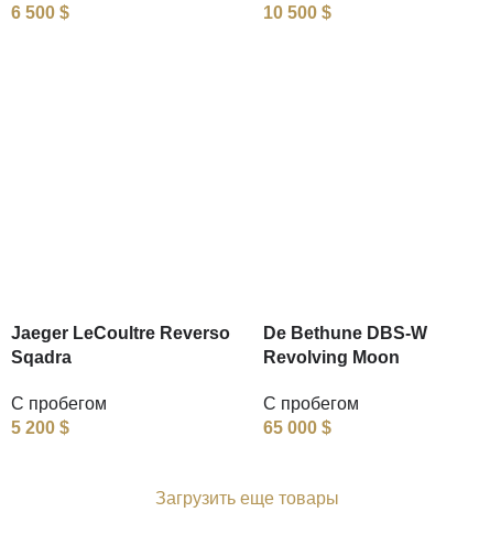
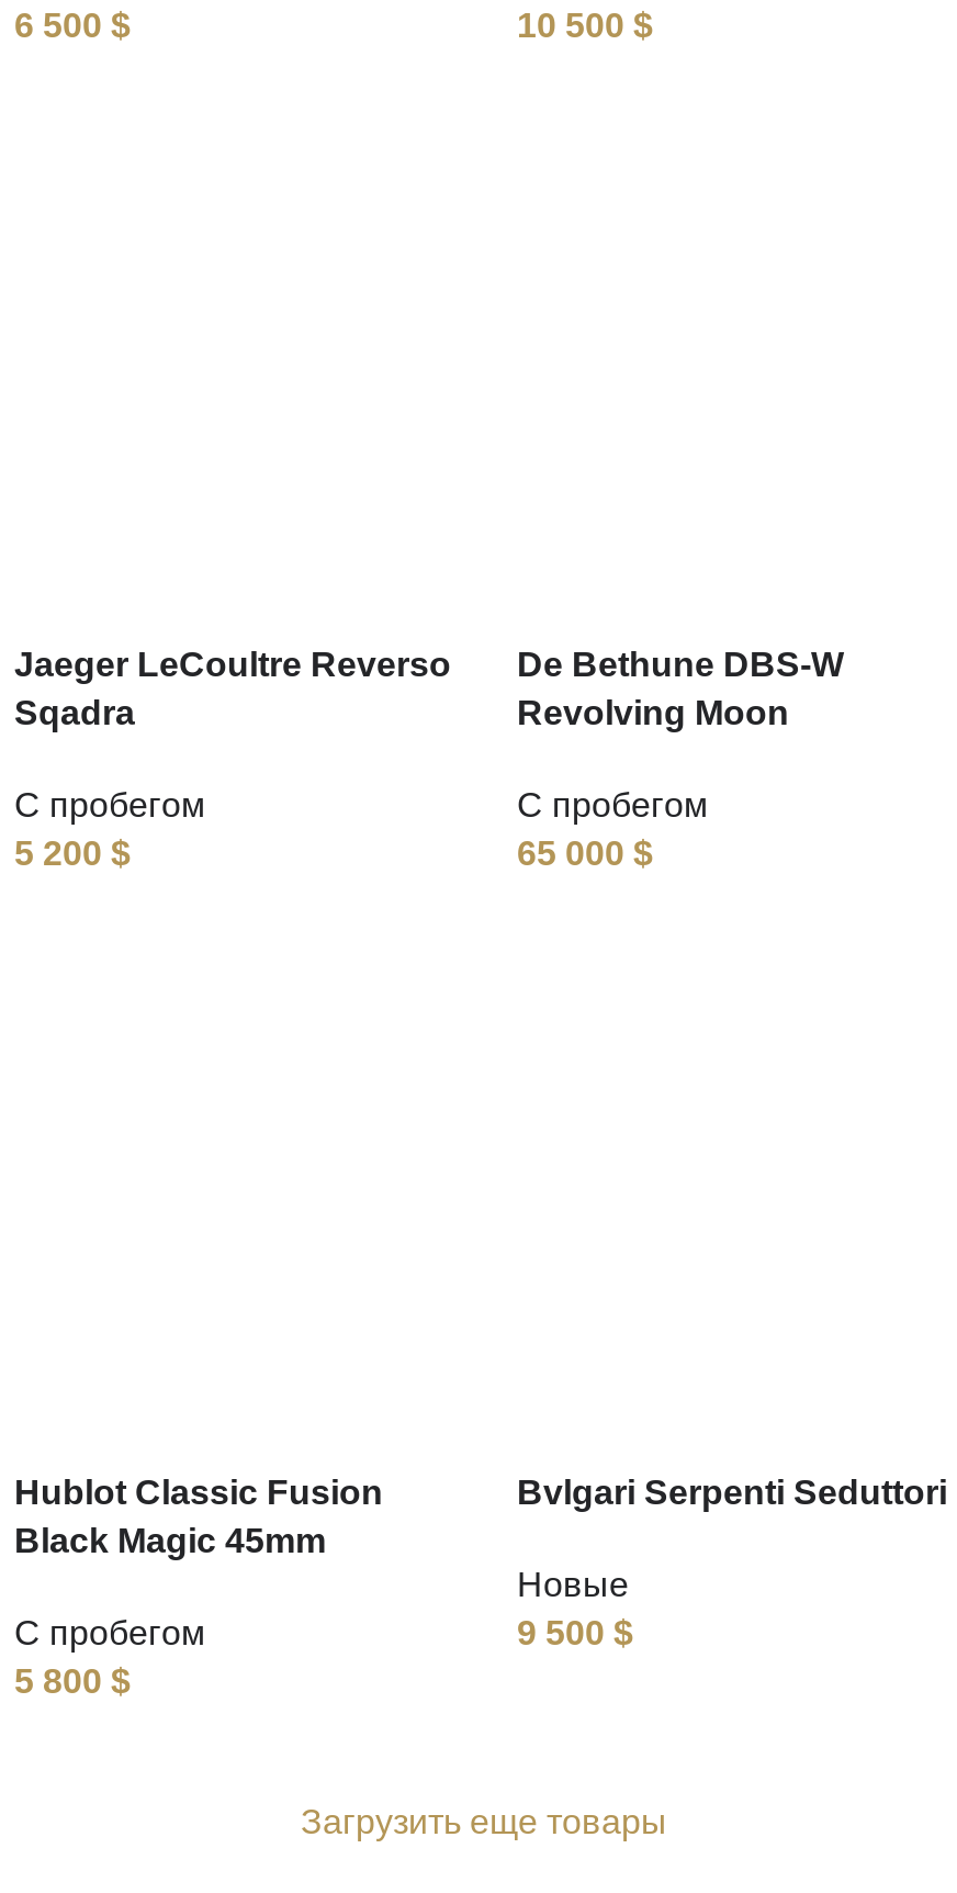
+ Hublot Classic Fusion
+ Black Magic 45mm
+ С пробегом
+ 5 800 $

+ Bvlgari Serpenti Seduttori
+ Новые
+ 9 500 $
